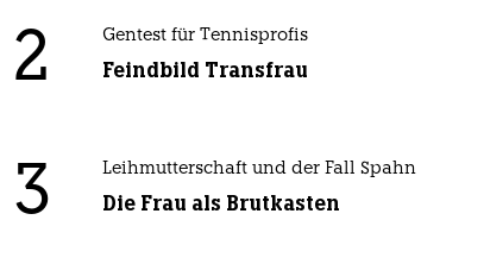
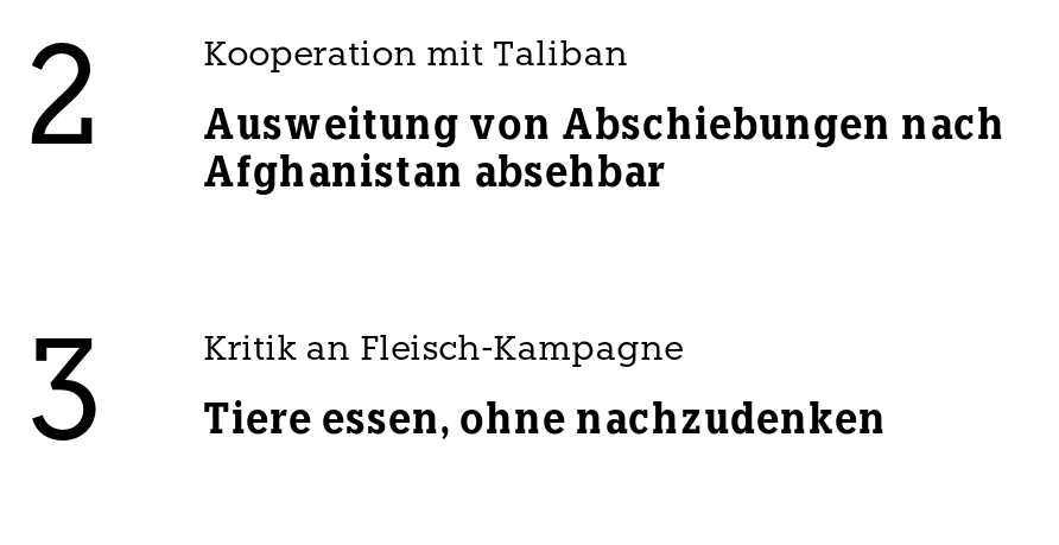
- Gentest für Tennisprofis
+ Kooperation mit Taliban

- Feindbild Transfrau
+ Ausweitung von Abschiebungen nach
+ Afghanistan absehbar

- Leihmutterschaft und der Fall Spahn
+ Kritik an Fleisch-Kampagne

- Die Frau als Brutkasten
+ Tiere essen, ohne nachzudenken
